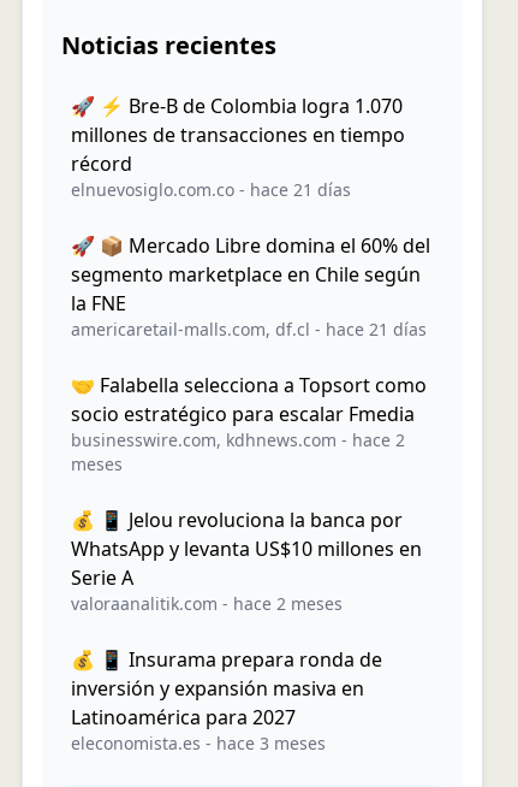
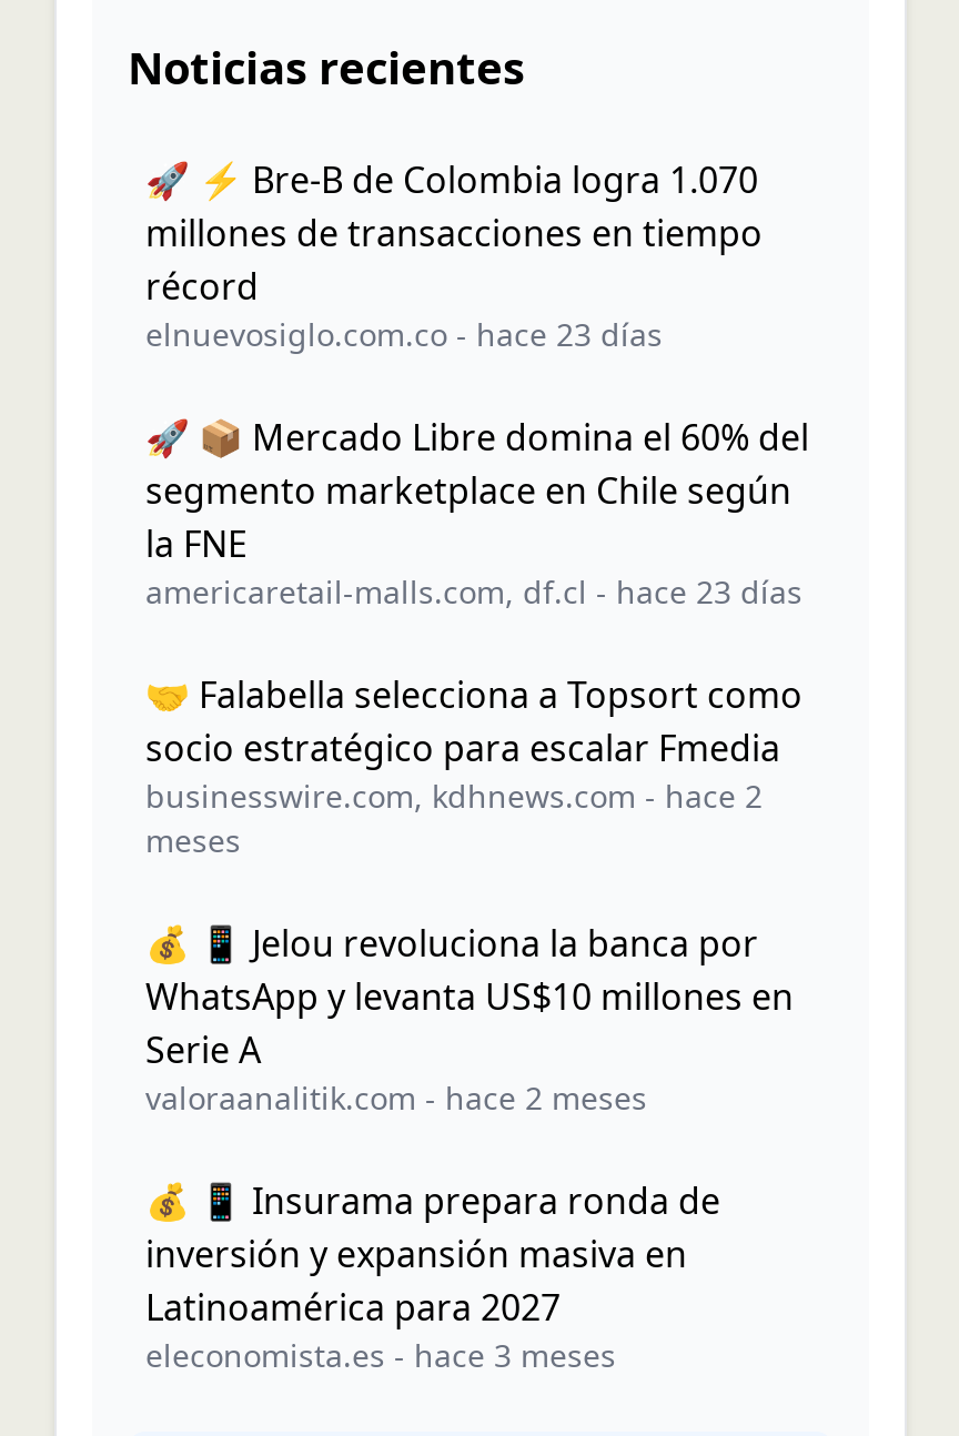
- elnuevosiglo.com.co - hace 21 días
+ elnuevosiglo.com.co - hace 23 días

- americaretail-malls.com, df.cl - hace 21 días
+ americaretail-malls.com, df.cl - hace 23 días
